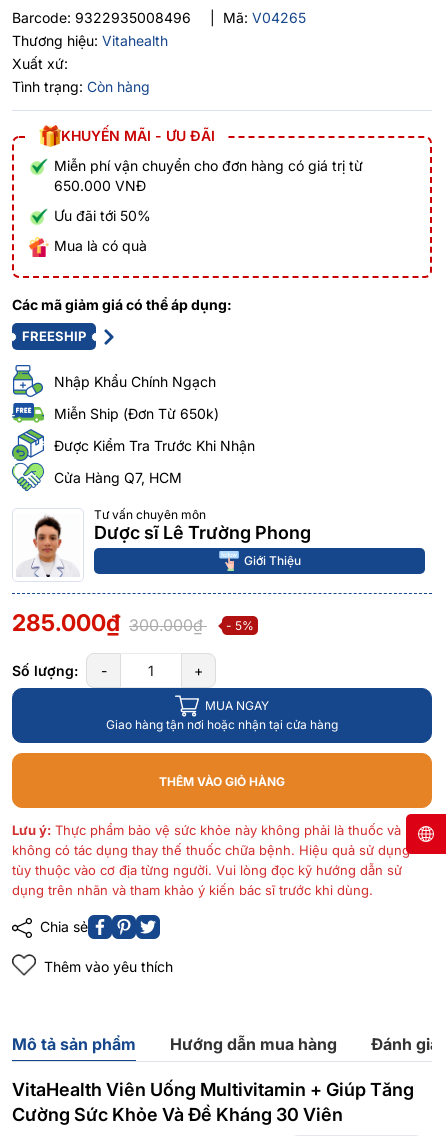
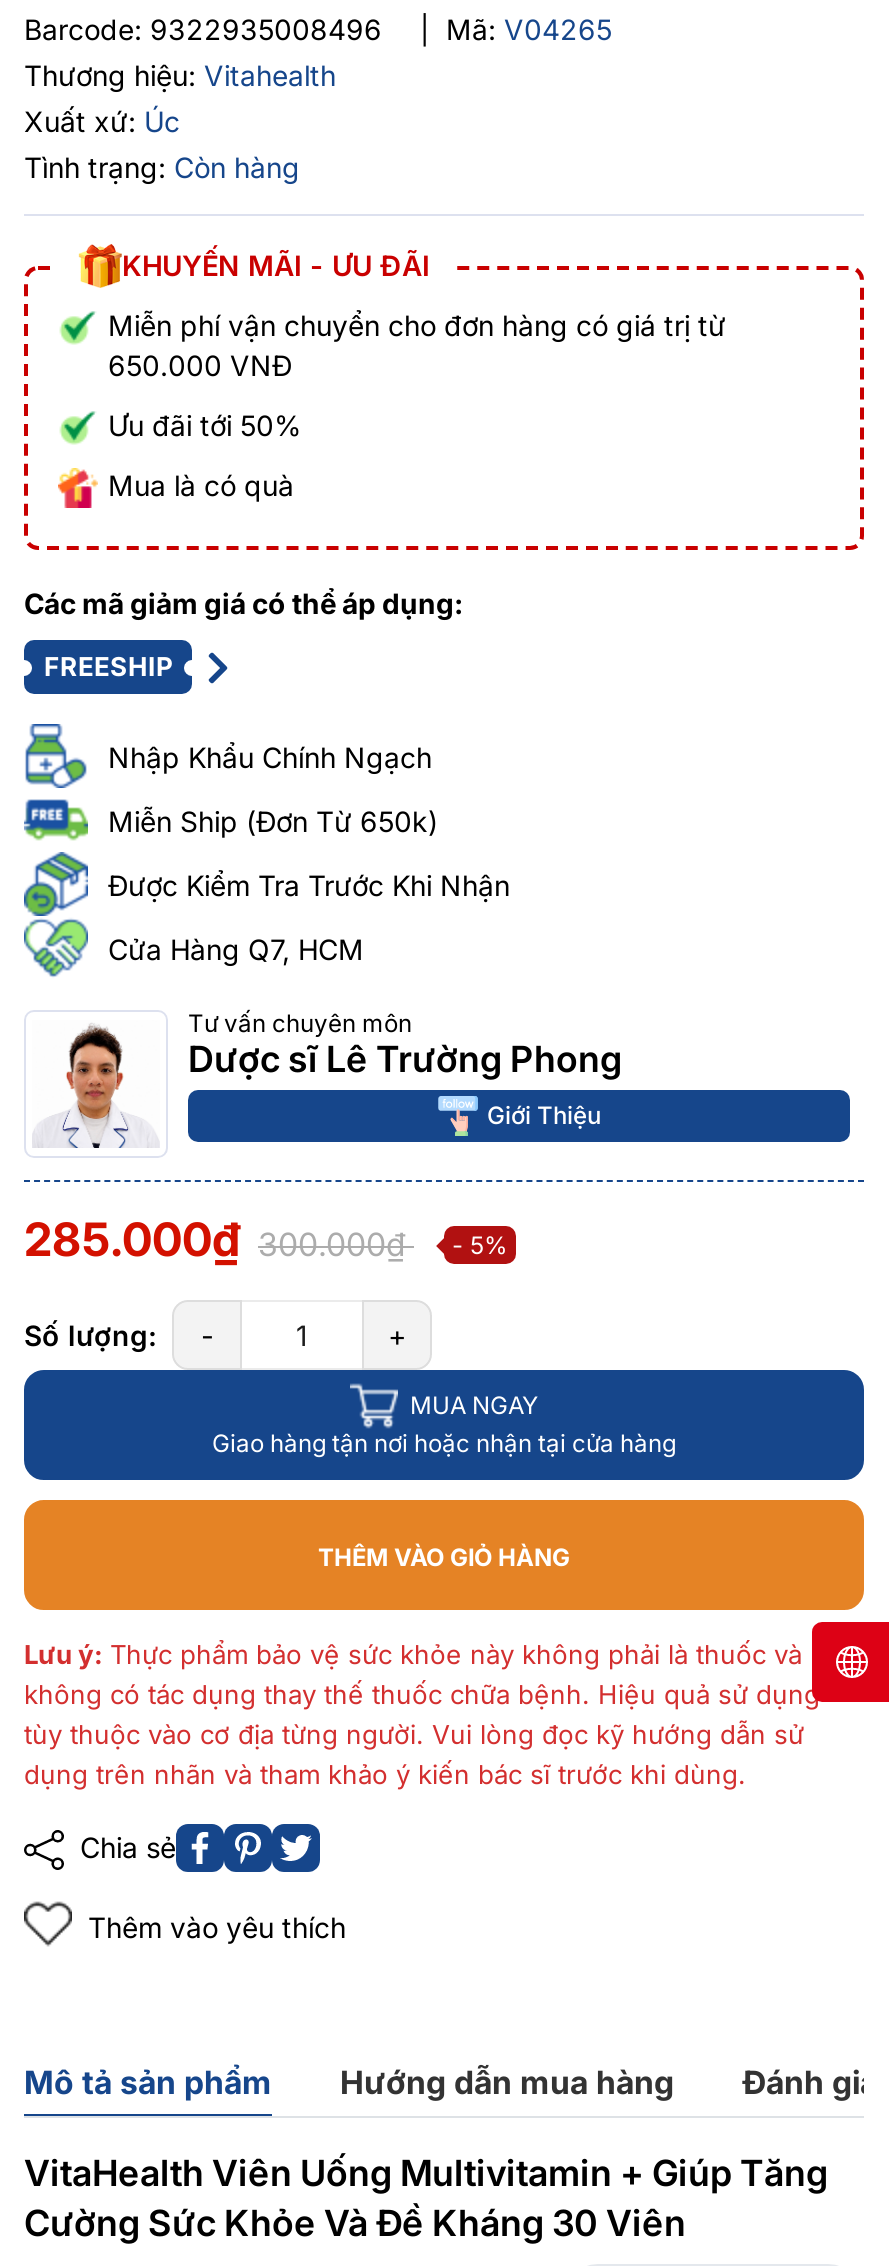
- Xuất xứ:
+ Xuất xứ: Úc
